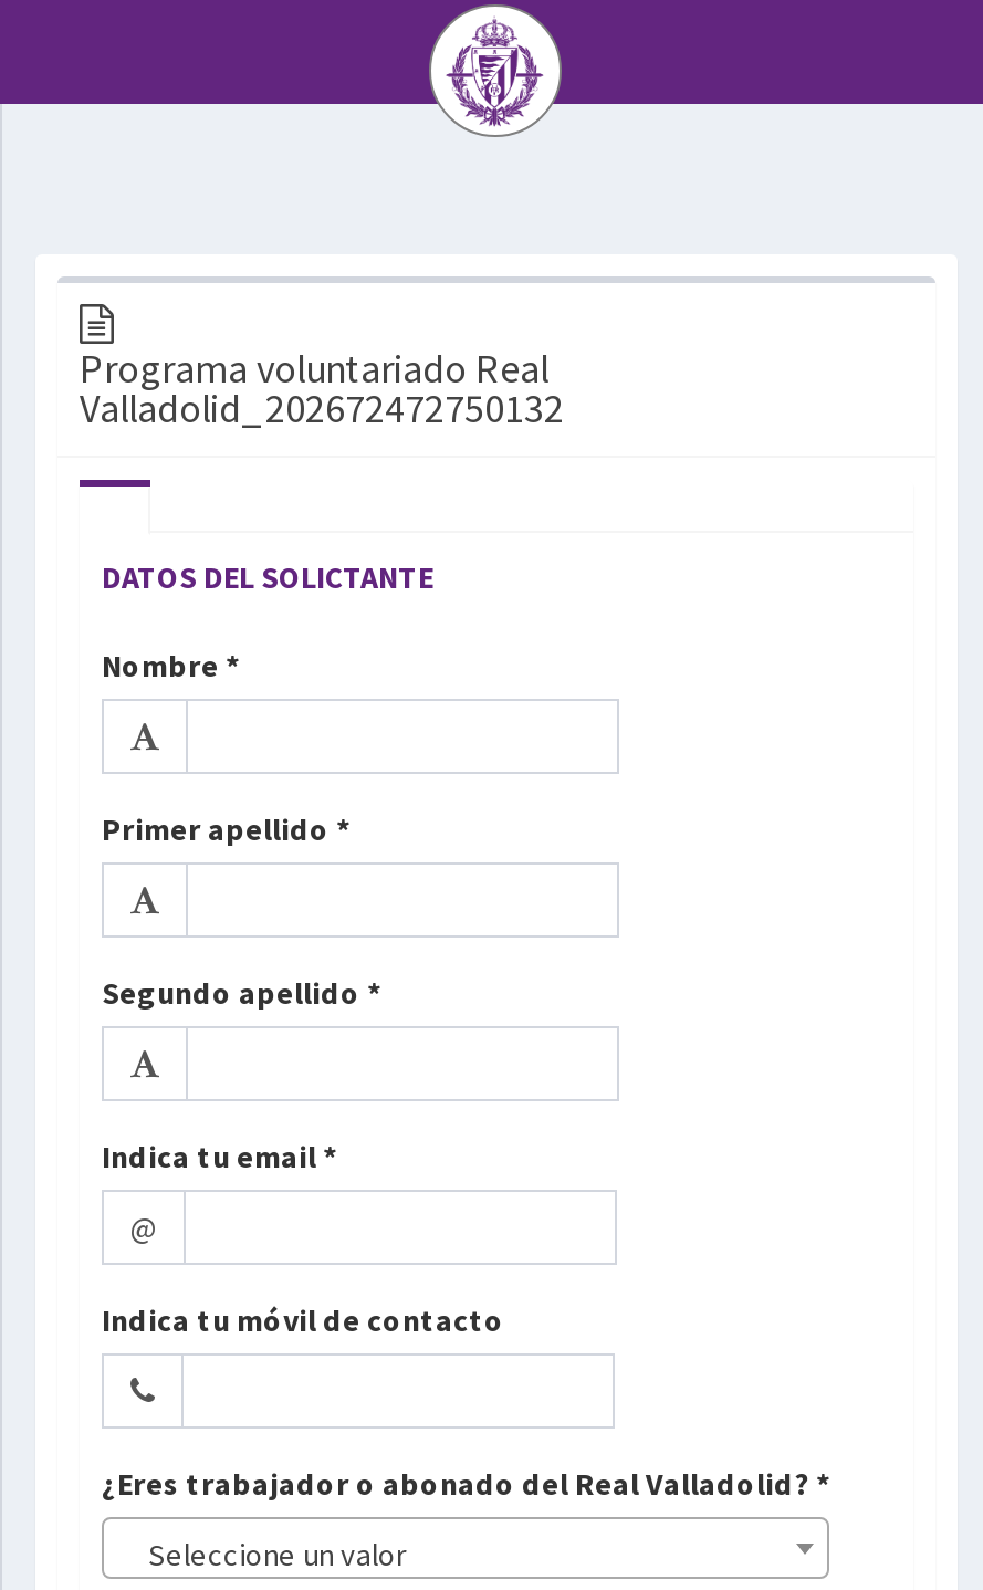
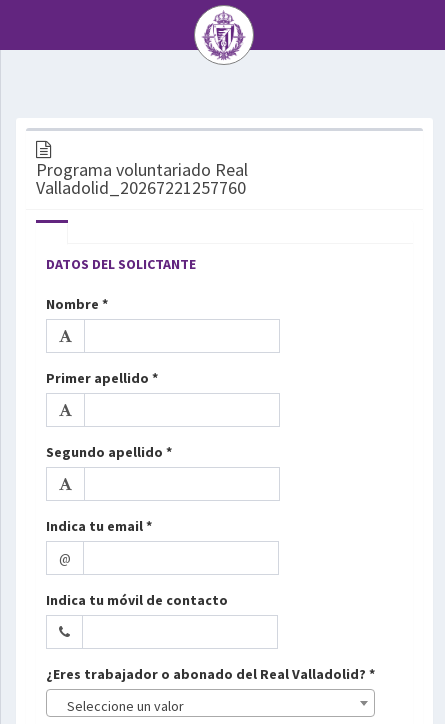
- Valladolid_202672472750132
+ Valladolid_20267221257760
